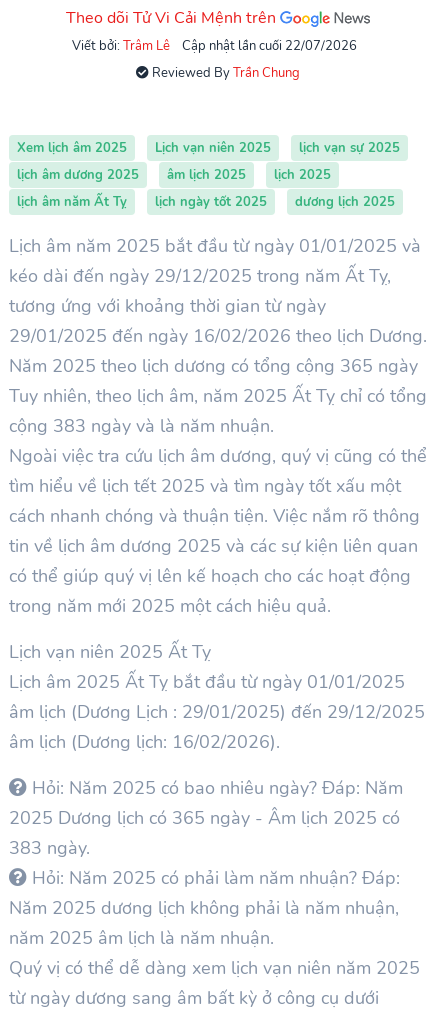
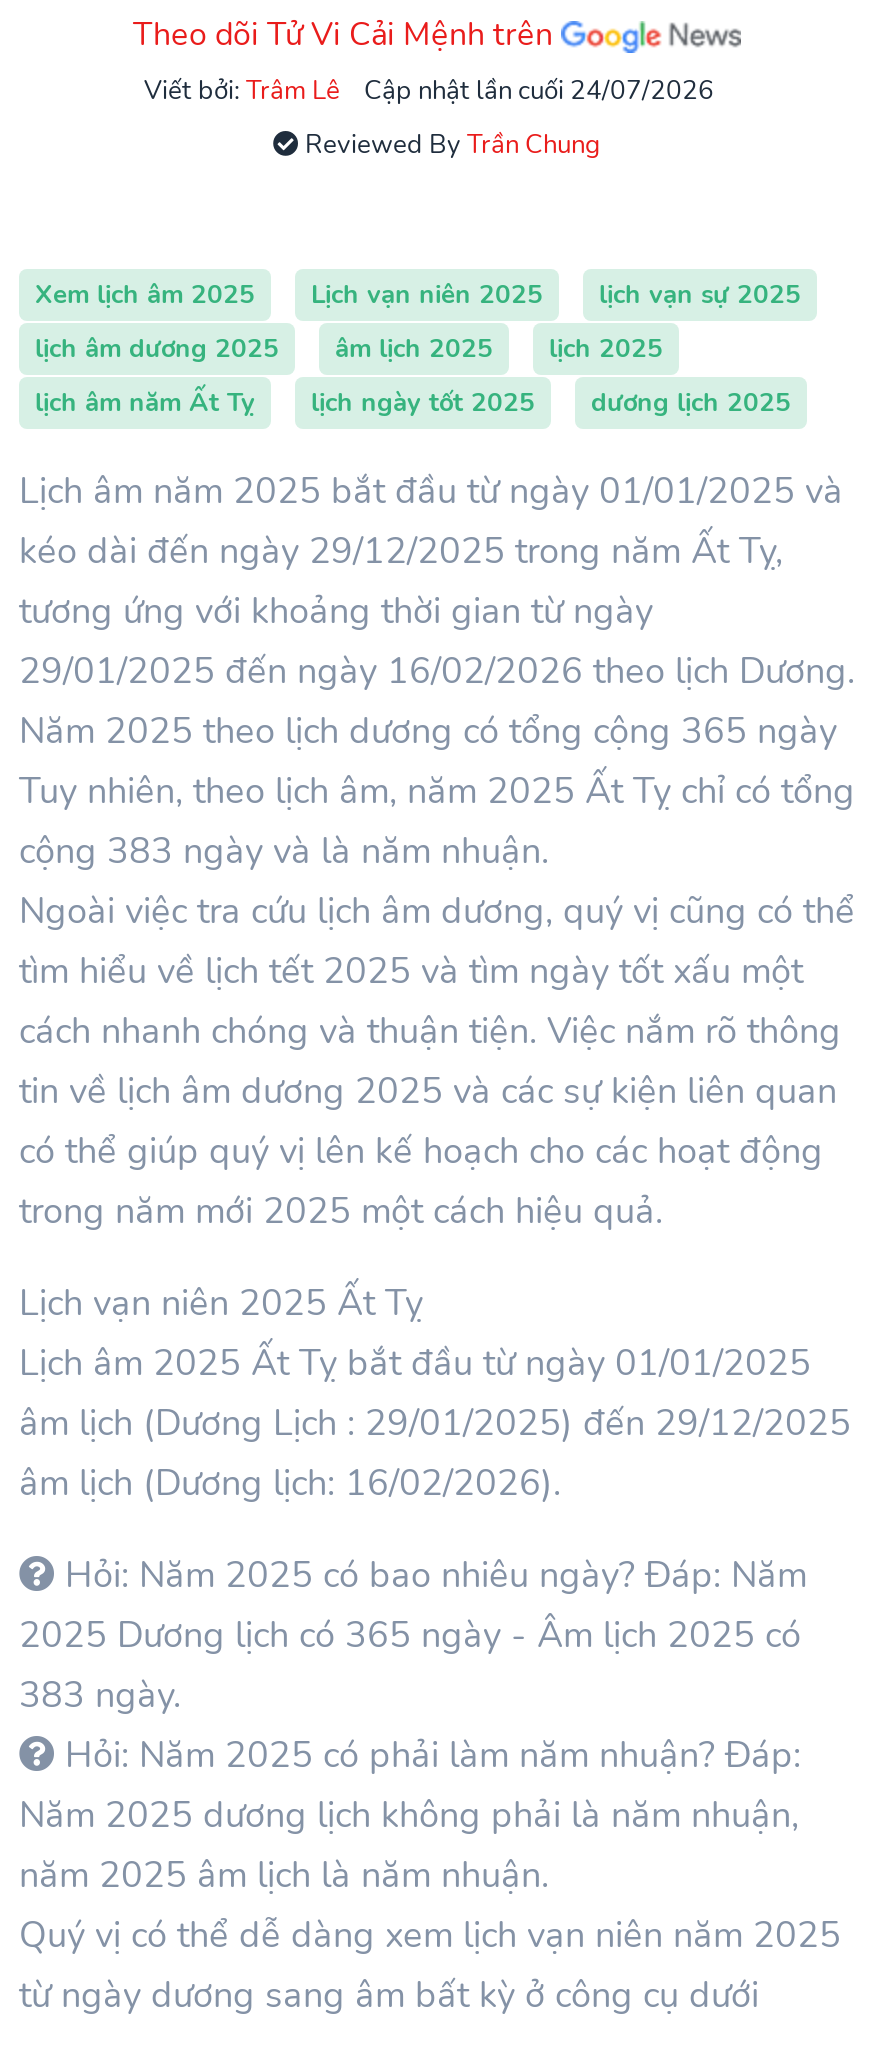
- Cập nhật lần cuối 22/07/2026
+ Cập nhật lần cuối 24/07/2026
